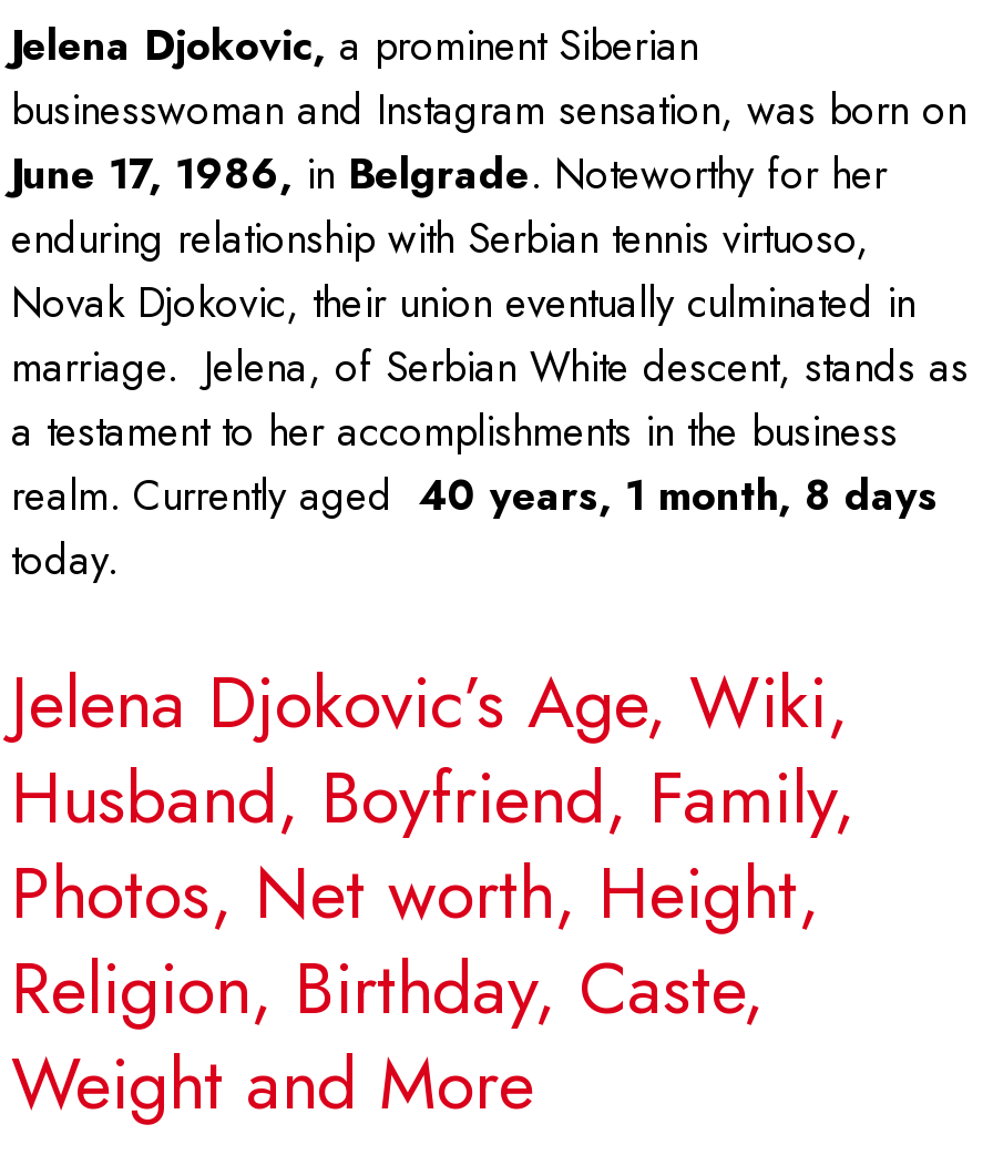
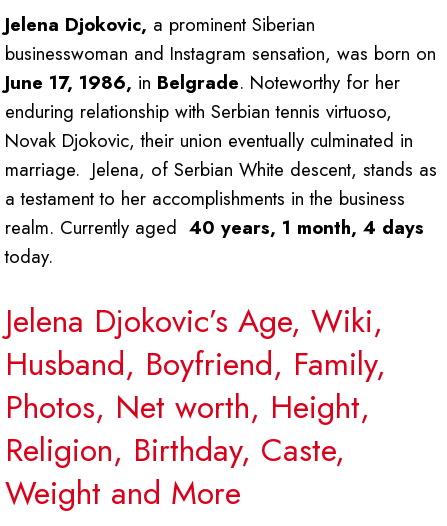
- realm. Currently aged 40 years, 1 month, 8 days
+ realm. Currently aged 40 years, 1 month, 4 days
